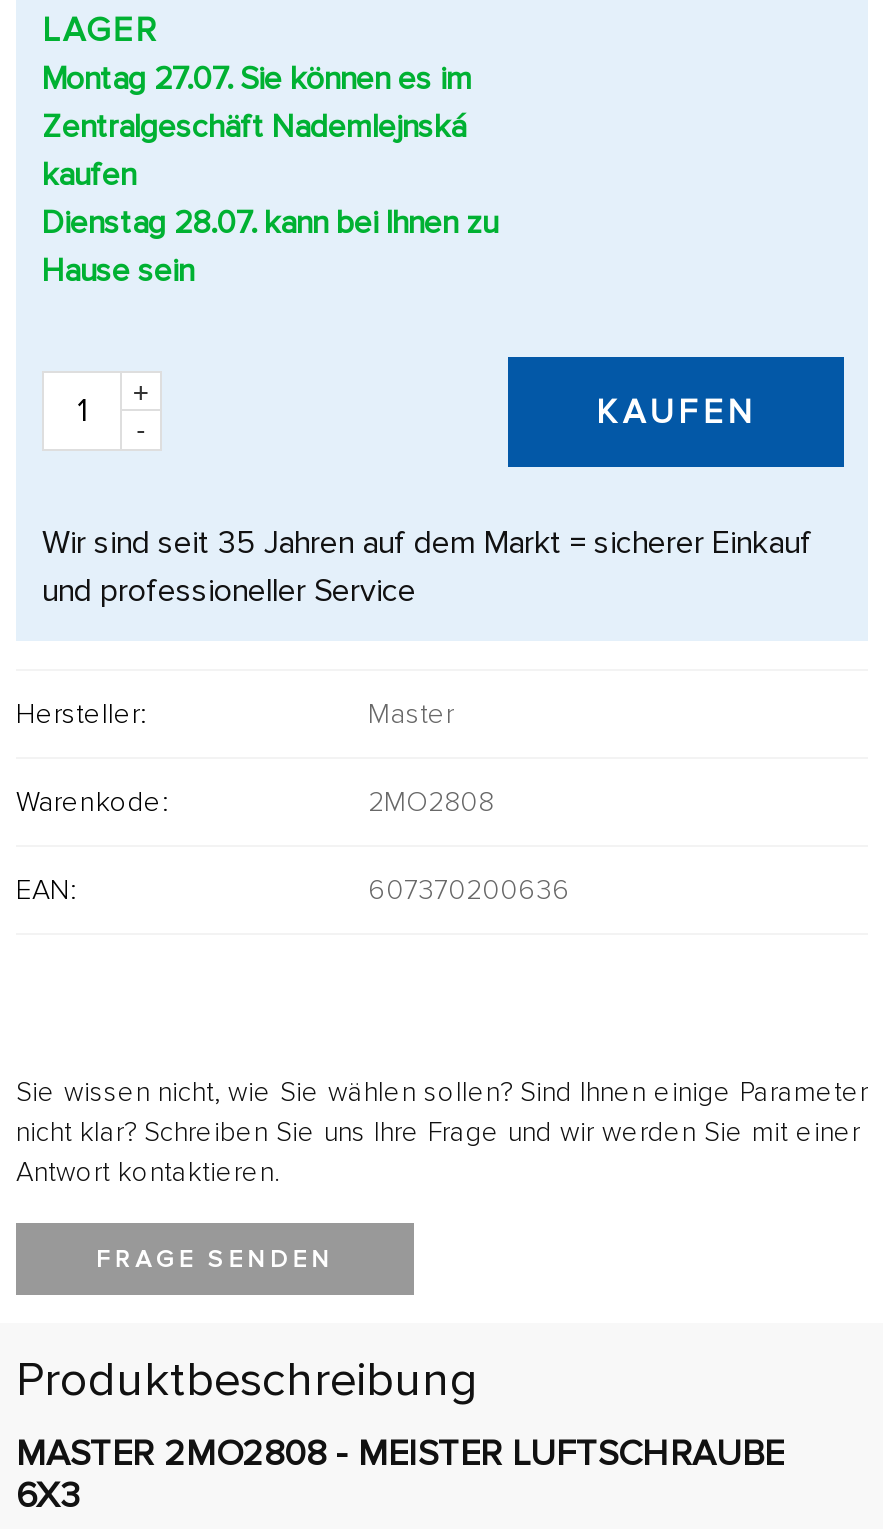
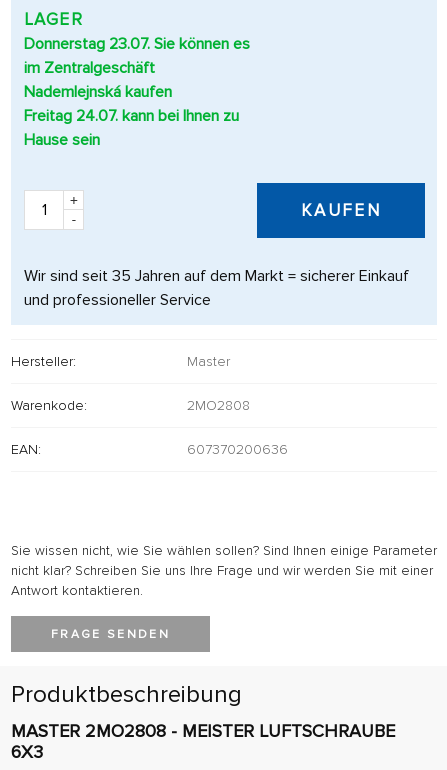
- Montag 27.07. Sie können es im
- Zentralgeschäft Nademlejnská
- kaufen
- Dienstag 28.07. kann bei Ihnen zu
+ Donnerstag 23.07. Sie können es
+ im Zentralgeschäft
+ Nademlejnská kaufen
+ Freitag 24.07. kann bei Ihnen zu
